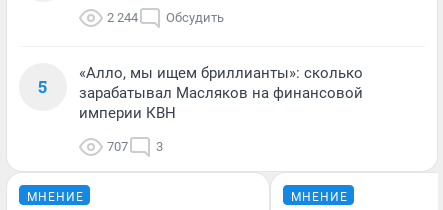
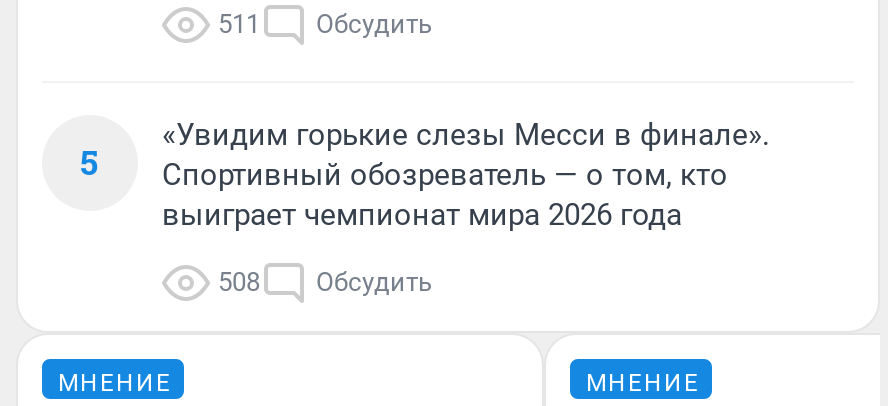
- 2 244 Обсудить
+ 511 Обсудить

- «Алло, мы ищем бриллианты»: сколько
- зарабатывал Масляков на финансовой
- империи КВН
+ «Увидим горькие слезы Месси в финале».
+ Спортивный обозреватель — о том, кто
+ выиграет чемпионат мира 2026 года

- 707
- 3
+ 508
+ Обсудить
